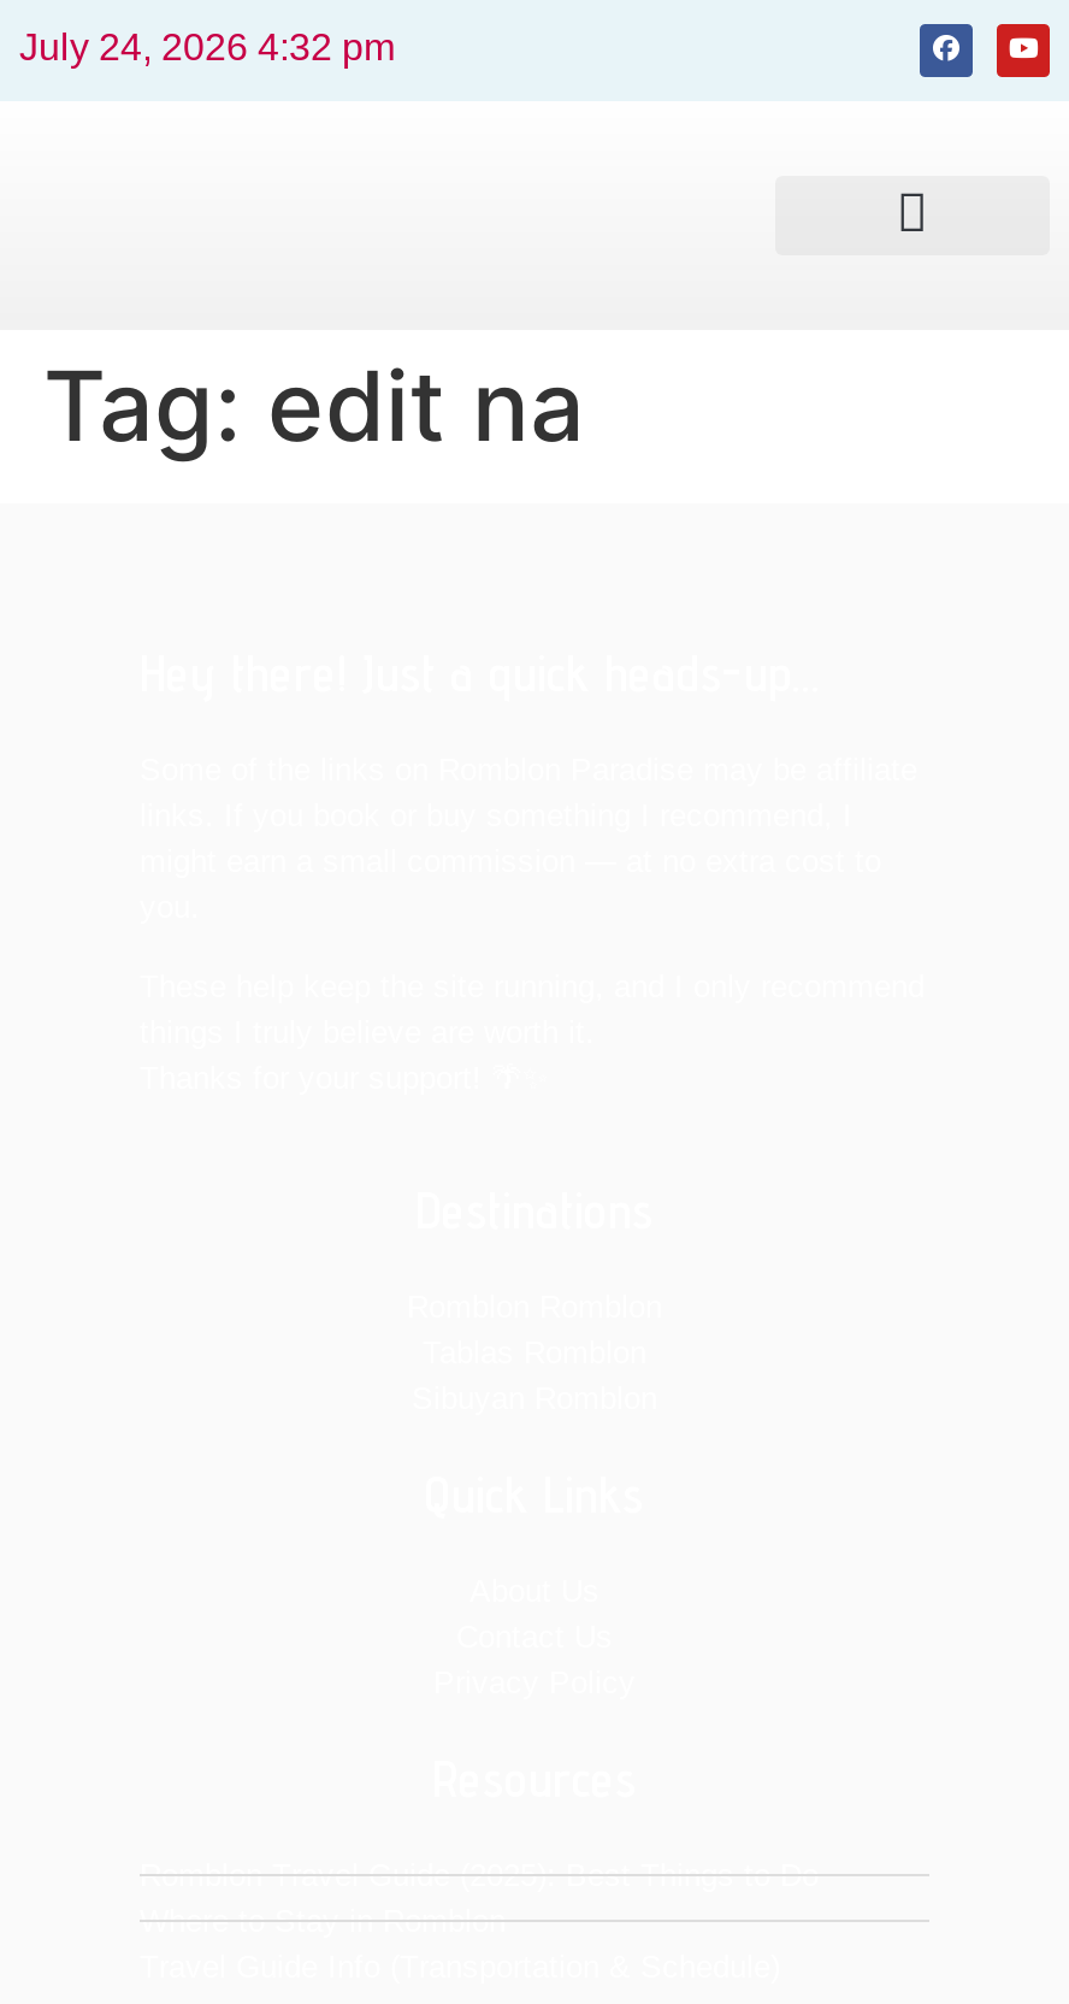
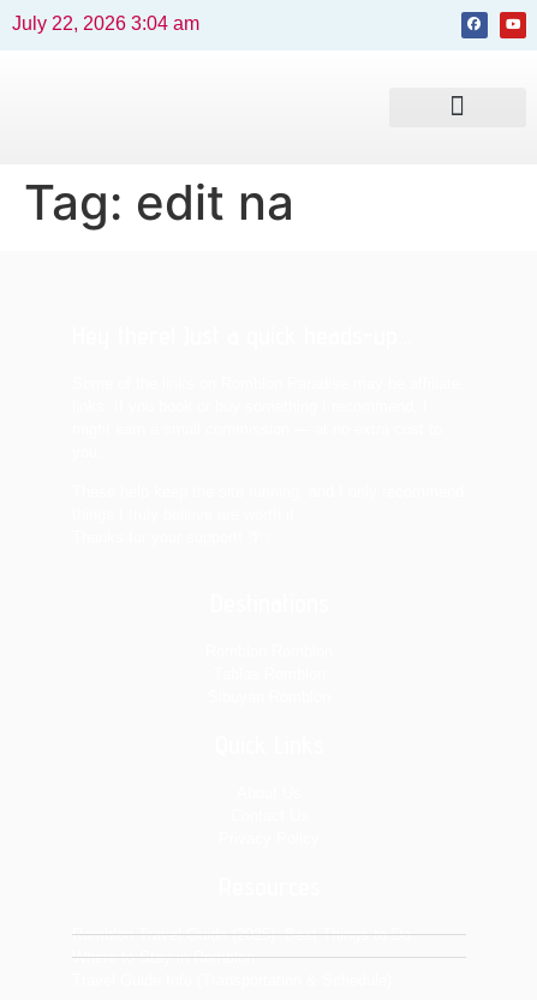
- July 24, 2026 4:32 pm
+ July 22, 2026 3:04 am
